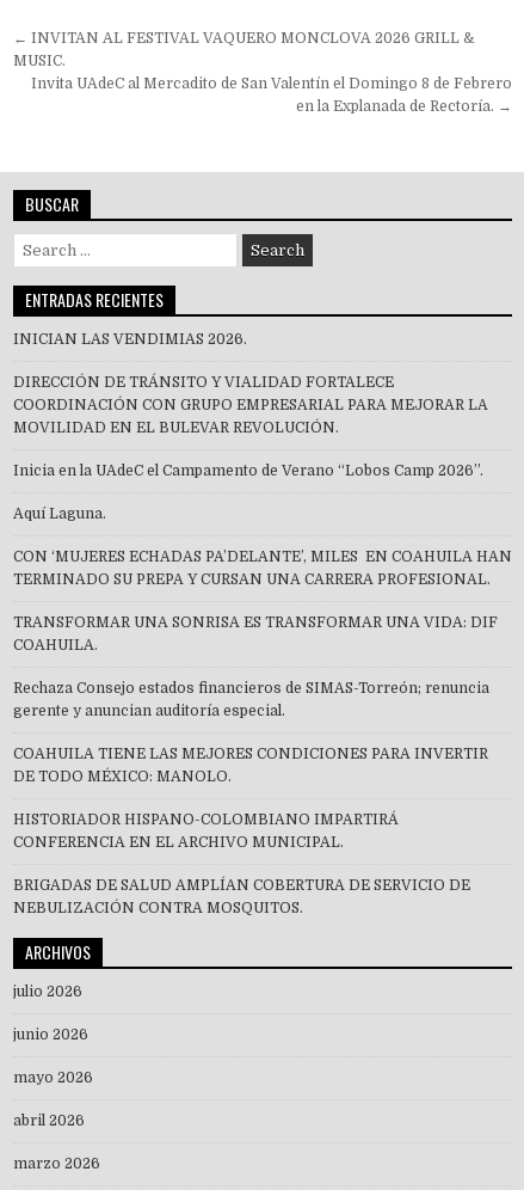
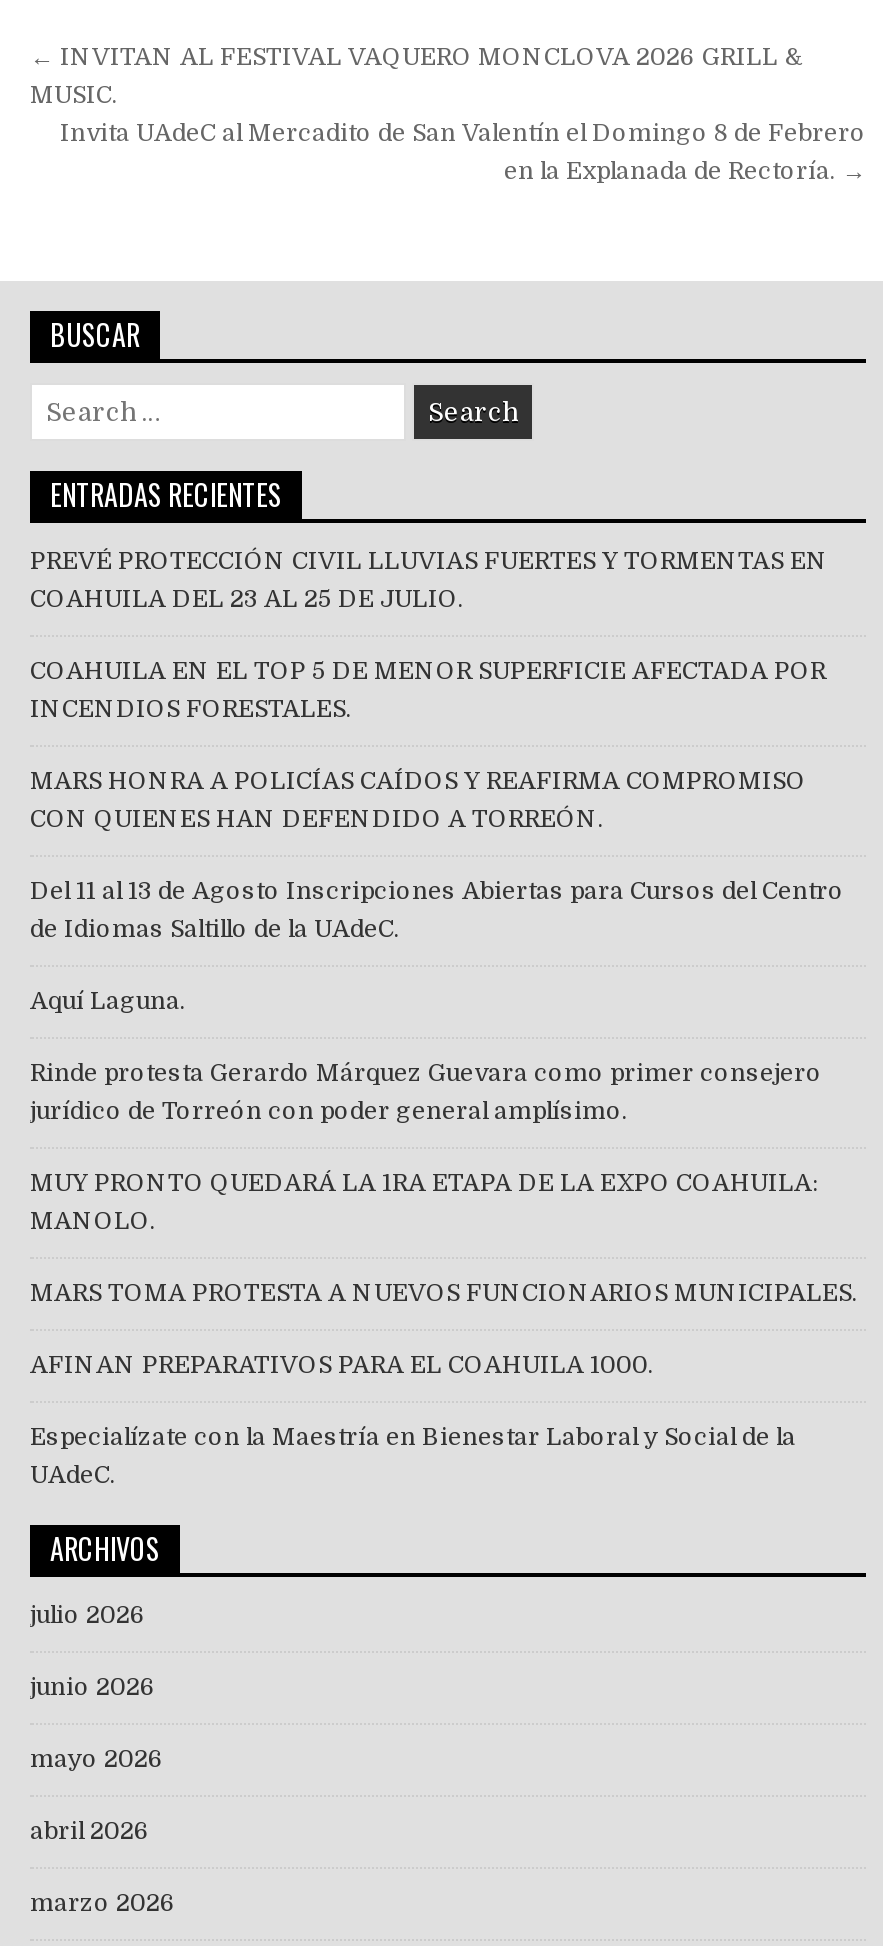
- INICIAN LAS VENDIMIAS 2026.
- DIRECCIÓN DE TRÁNSITO Y VIALIDAD FORTALECE
- COORDINACIÓN CON GRUPO EMPRESARIAL PARA MEJORAR LA
- MOVILIDAD EN EL BULEVAR REVOLUCIÓN.
- Inicia en la UAdeC el Campamento de Verano “Lobos Camp 2026”.
+ PREVÉ PROTECCIÓN CIVIL LLUVIAS FUERTES Y TORMENTAS EN
+ COAHUILA DEL 23 AL 25 DE JULIO.
+ COAHUILA EN EL TOP 5 DE MENOR SUPERFICIE AFECTADA POR
+ INCENDIOS FORESTALES.
+ MARS HONRA A POLICÍAS CAÍDOS Y REAFIRMA COMPROMISO
+ CON QUIENES HAN DEFENDIDO A TORREÓN.
+ Del 11 al 13 de Agosto Inscripciones Abiertas para Cursos del Centro
+ de Idiomas Saltillo de la UAdeC.

moved down: Aquí Laguna.

- CON ‘MUJERES ECHADAS PA’DELANTE’, MILES EN COAHUILA HAN
- TERMINADO SU PREPA Y CURSAN UNA CARRERA PROFESIONAL.
- TRANSFORMAR UNA SONRISA ES TRANSFORMAR UNA VIDA: DIF
- COAHUILA.
- Rechaza Consejo estados financieros de SIMAS-Torreón; renuncia
- gerente y anuncian auditoría especial.
- COAHUILA TIENE LAS MEJORES CONDICIONES PARA INVERTIR
- DE TODO MÉXICO: MANOLO.
- HISTORIADOR HISPANO-COLOMBIANO IMPARTIRÁ
- CONFERENCIA EN EL ARCHIVO MUNICIPAL.
- BRIGADAS DE SALUD AMPLÍAN COBERTURA DE SERVICIO DE
- NEBULIZACIÓN CONTRA MOSQUITOS.
+ Rinde protesta Gerardo Márquez Guevara como primer consejero
+ jurídico de Torreón con poder general amplísimo.
+ MUY PRONTO QUEDARÁ LA 1RA ETAPA DE LA EXPO COAHUILA:
+ MANOLO.
+ MARS TOMA PROTESTA A NUEVOS FUNCIONARIOS MUNICIPALES.
+ AFINAN PREPARATIVOS PARA EL COAHUILA 1000.
+ Especialízate con la Maestría en Bienestar Laboral y Social de la
+ UAdeC.
